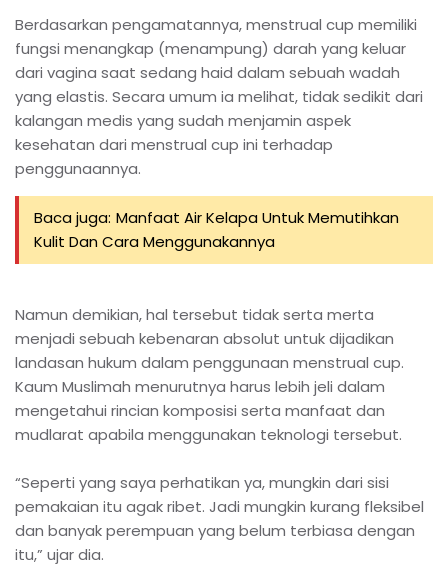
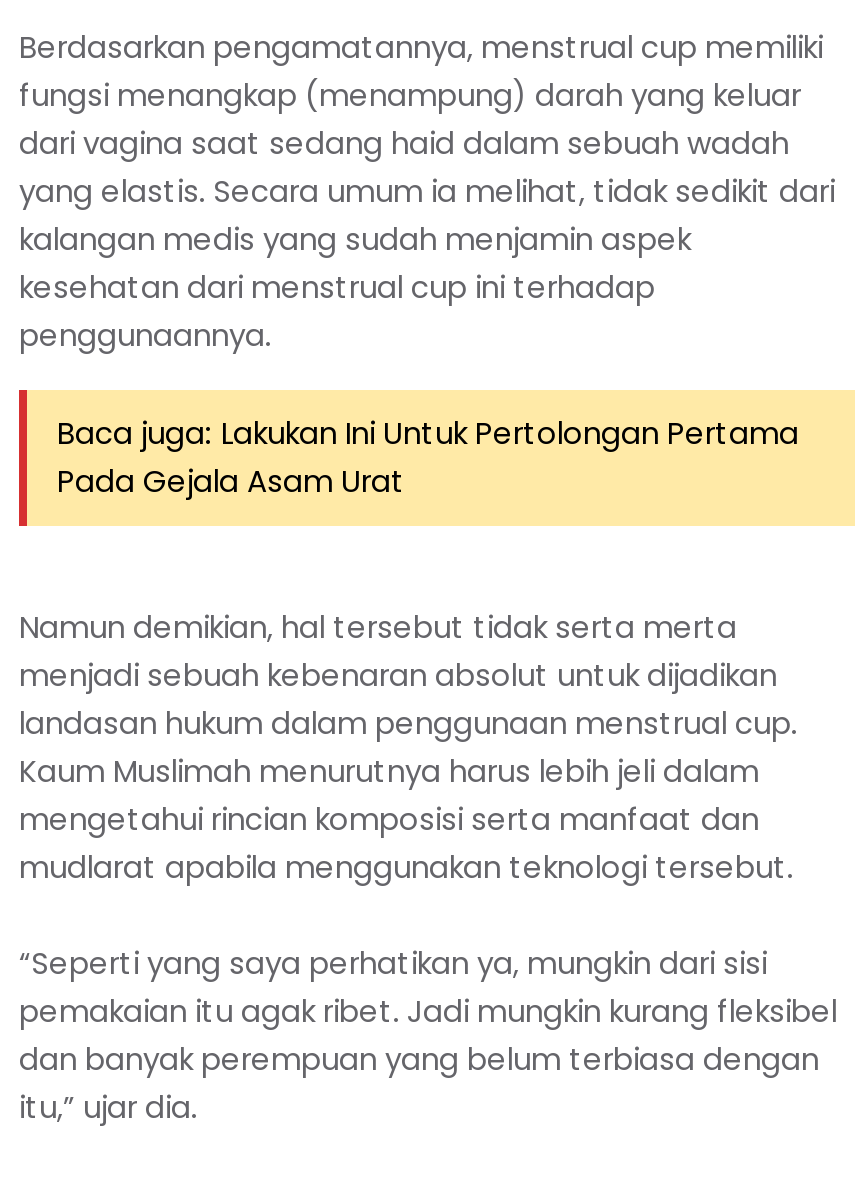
- Baca juga: Manfaat Air Kelapa Untuk Memutihkan
- Kulit Dan Cara Menggunakannya
+ Baca juga: Lakukan Ini Untuk Pertolongan Pertama
+ Pada Gejala Asam Urat
